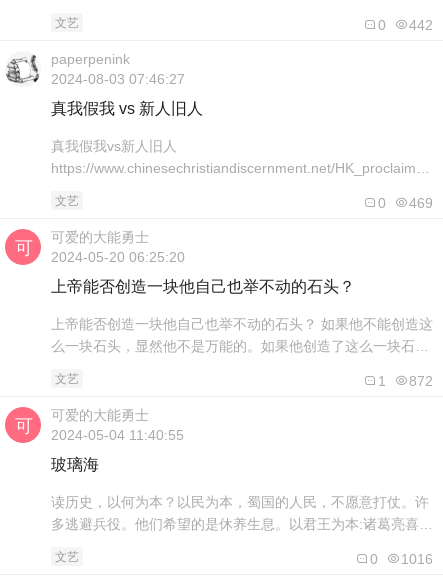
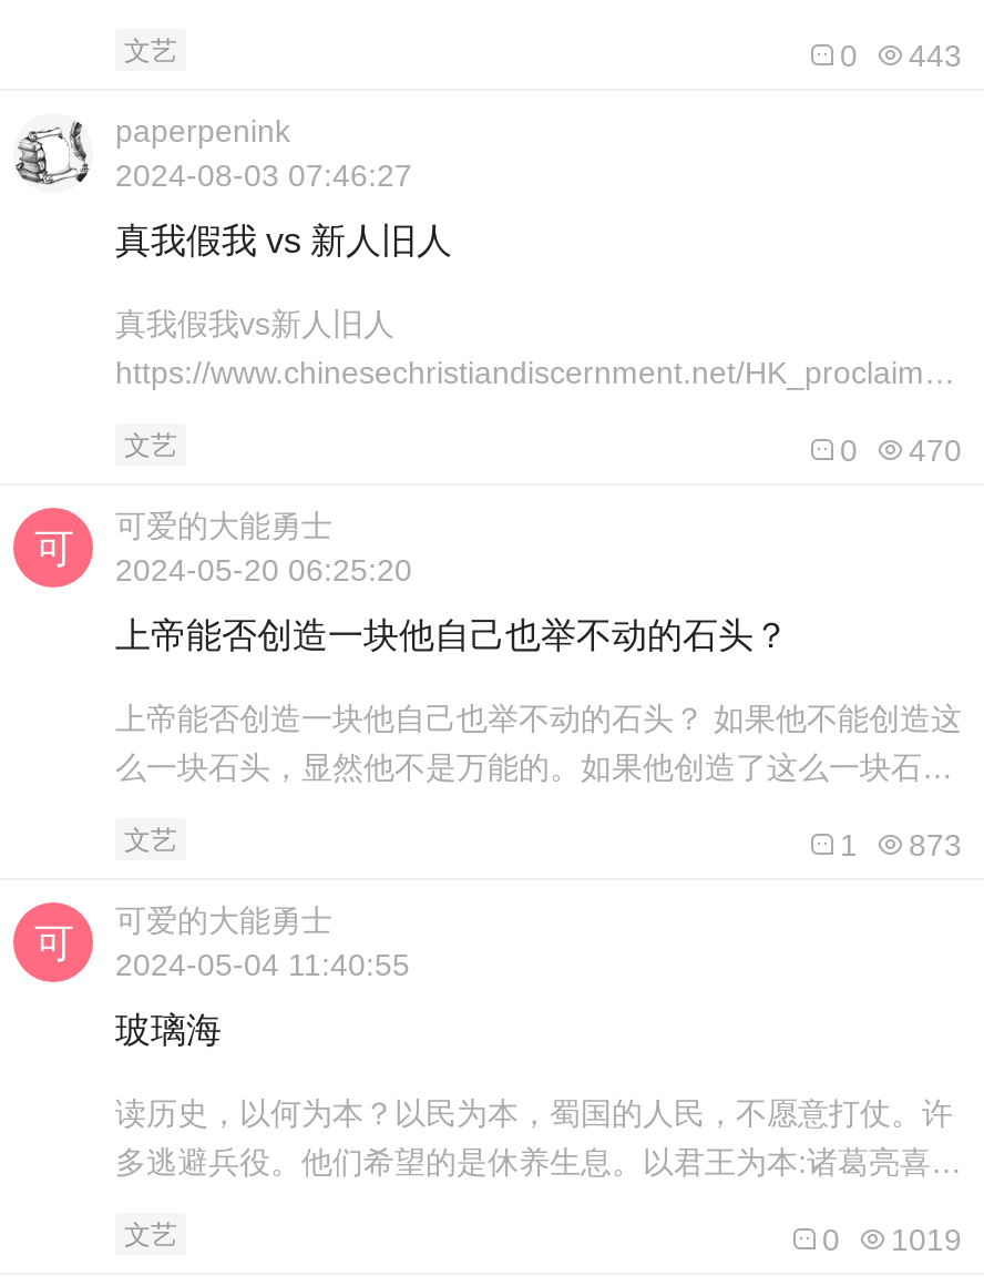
- 0 442
+ 0 443

- 0 469
+ 0 470

- 1 872
+ 1 873

- 0 1016
+ 0 1019
